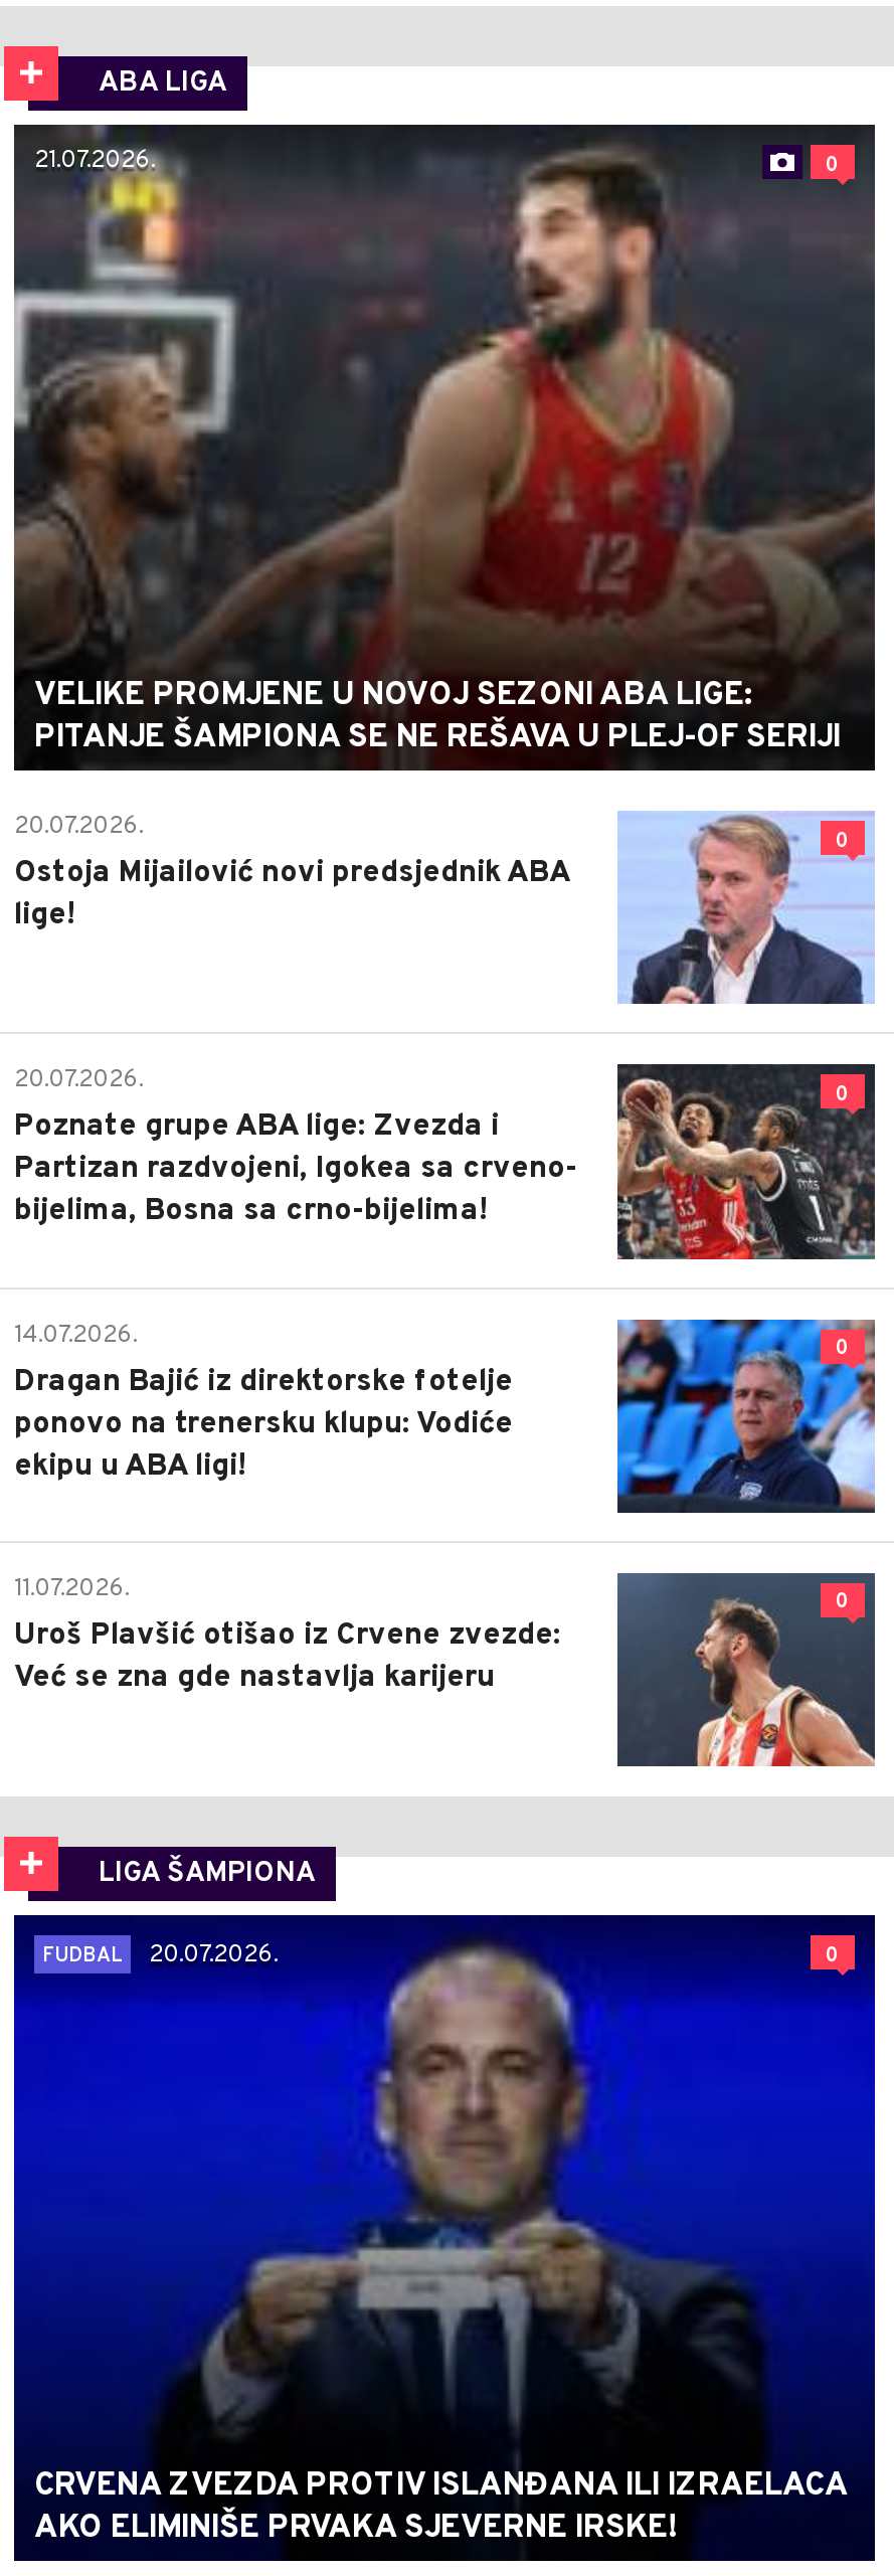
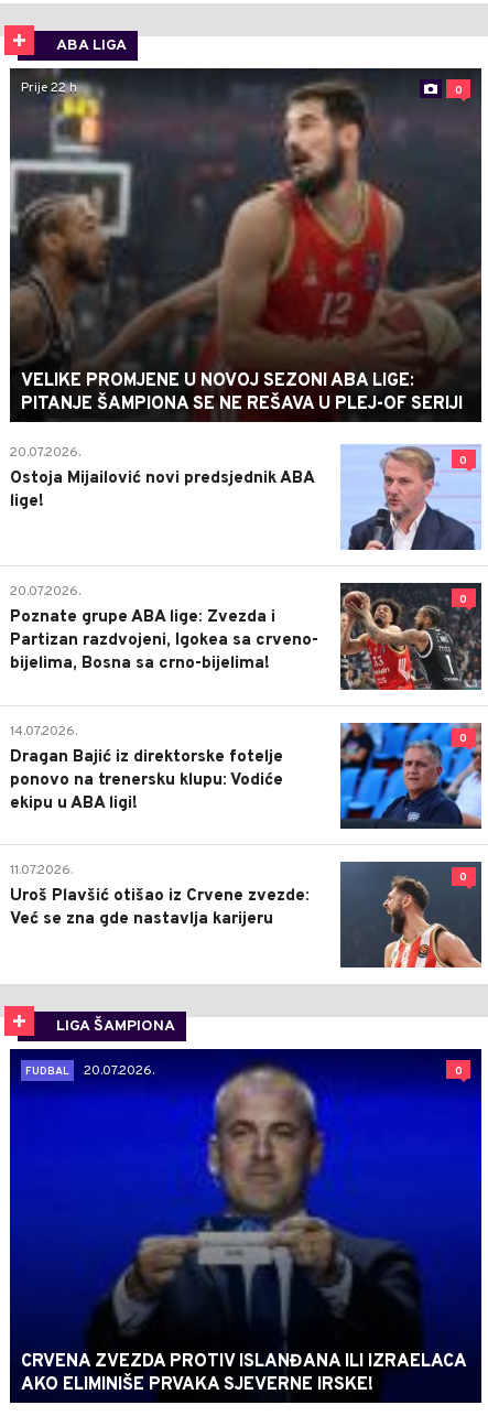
- 21.07.2026.
+ Prije 22 h
